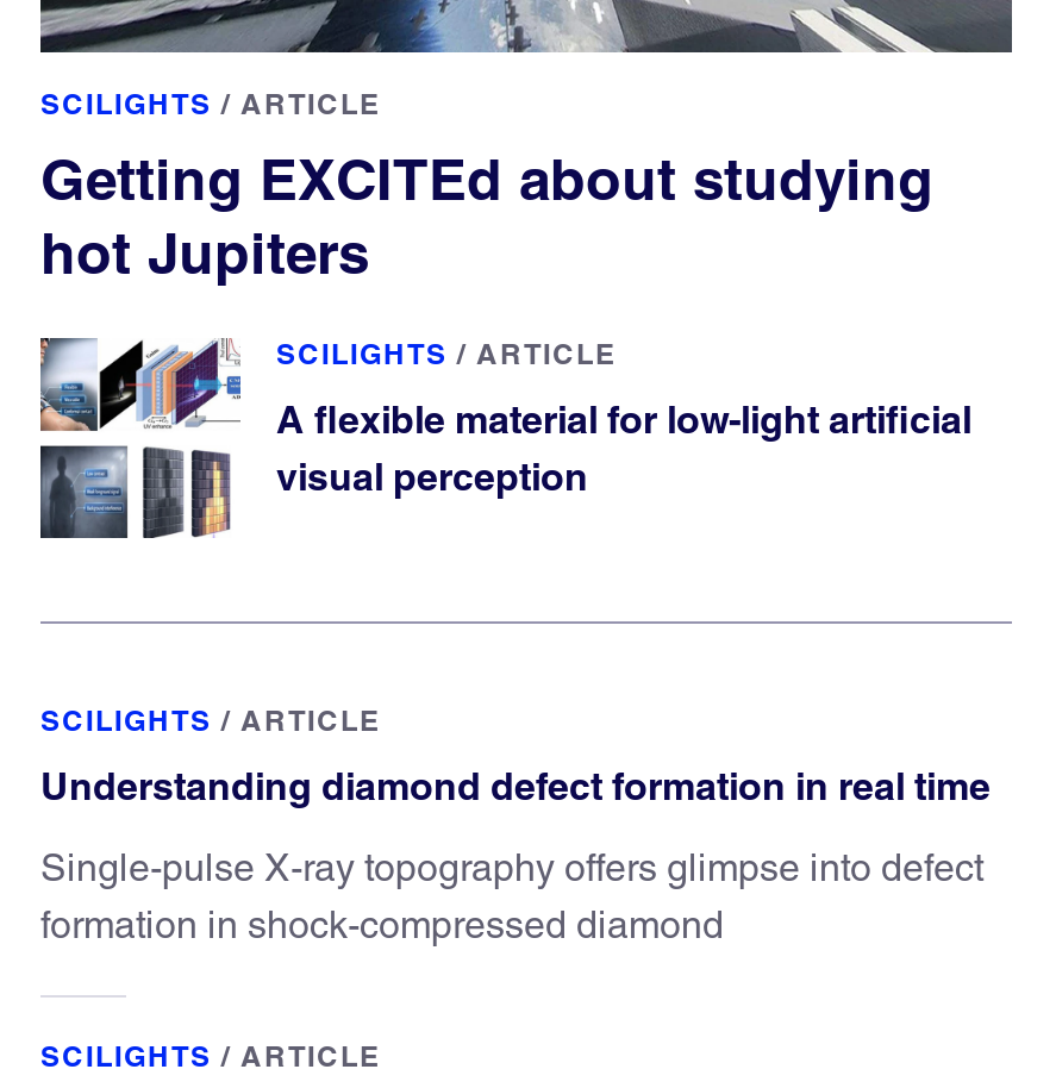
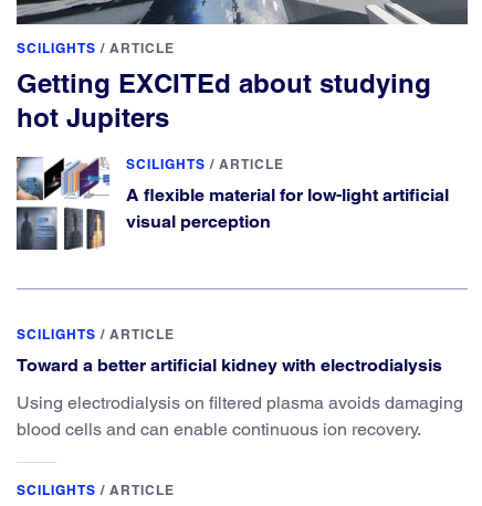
- Understanding diamond defect formation in real time
+ Toward a better artificial kidney with electrodialysis

- Single-pulse X-ray topography offers glimpse into defect
- formation in shock-compressed diamond
+ Using electrodialysis on filtered plasma avoids damaging
+ blood cells and can enable continuous ion recovery.
